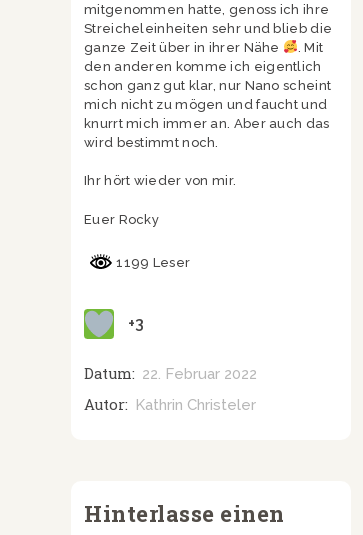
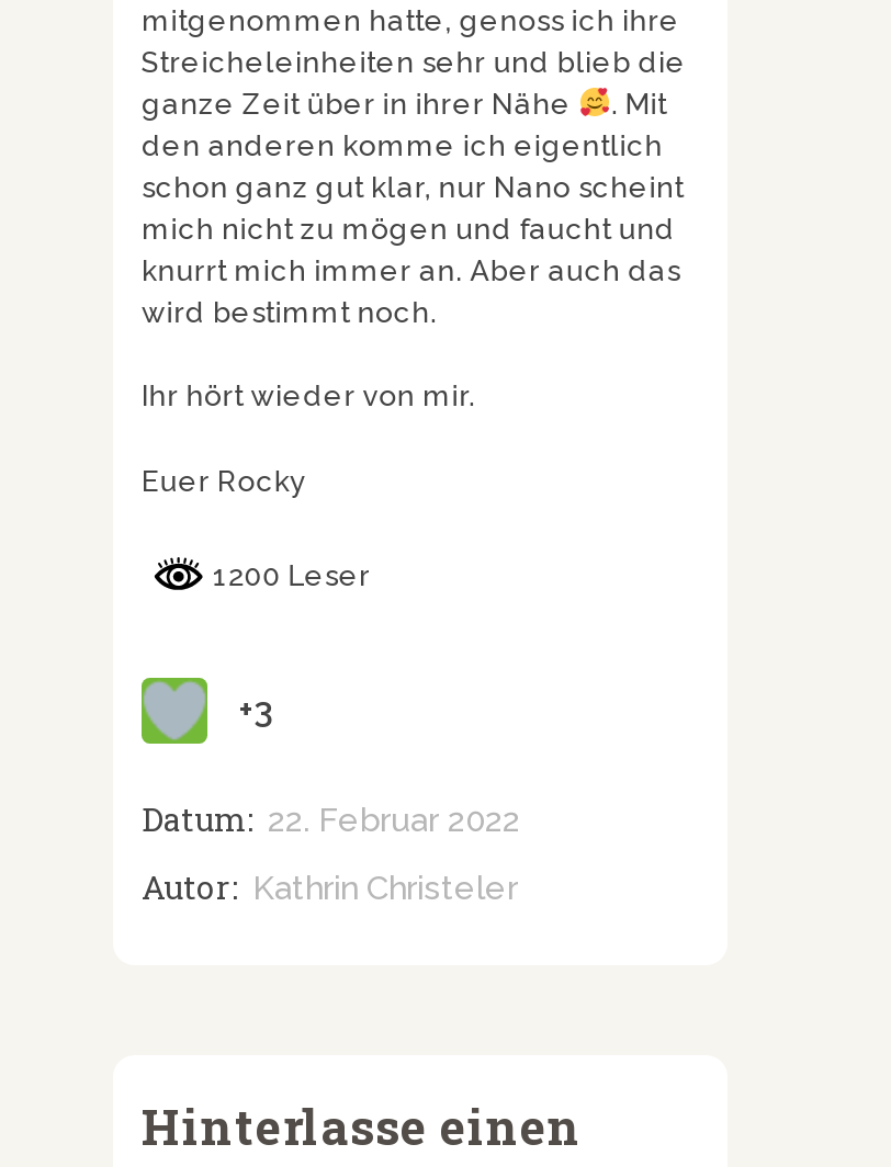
- 1199 Leser
+ 1200 Leser
